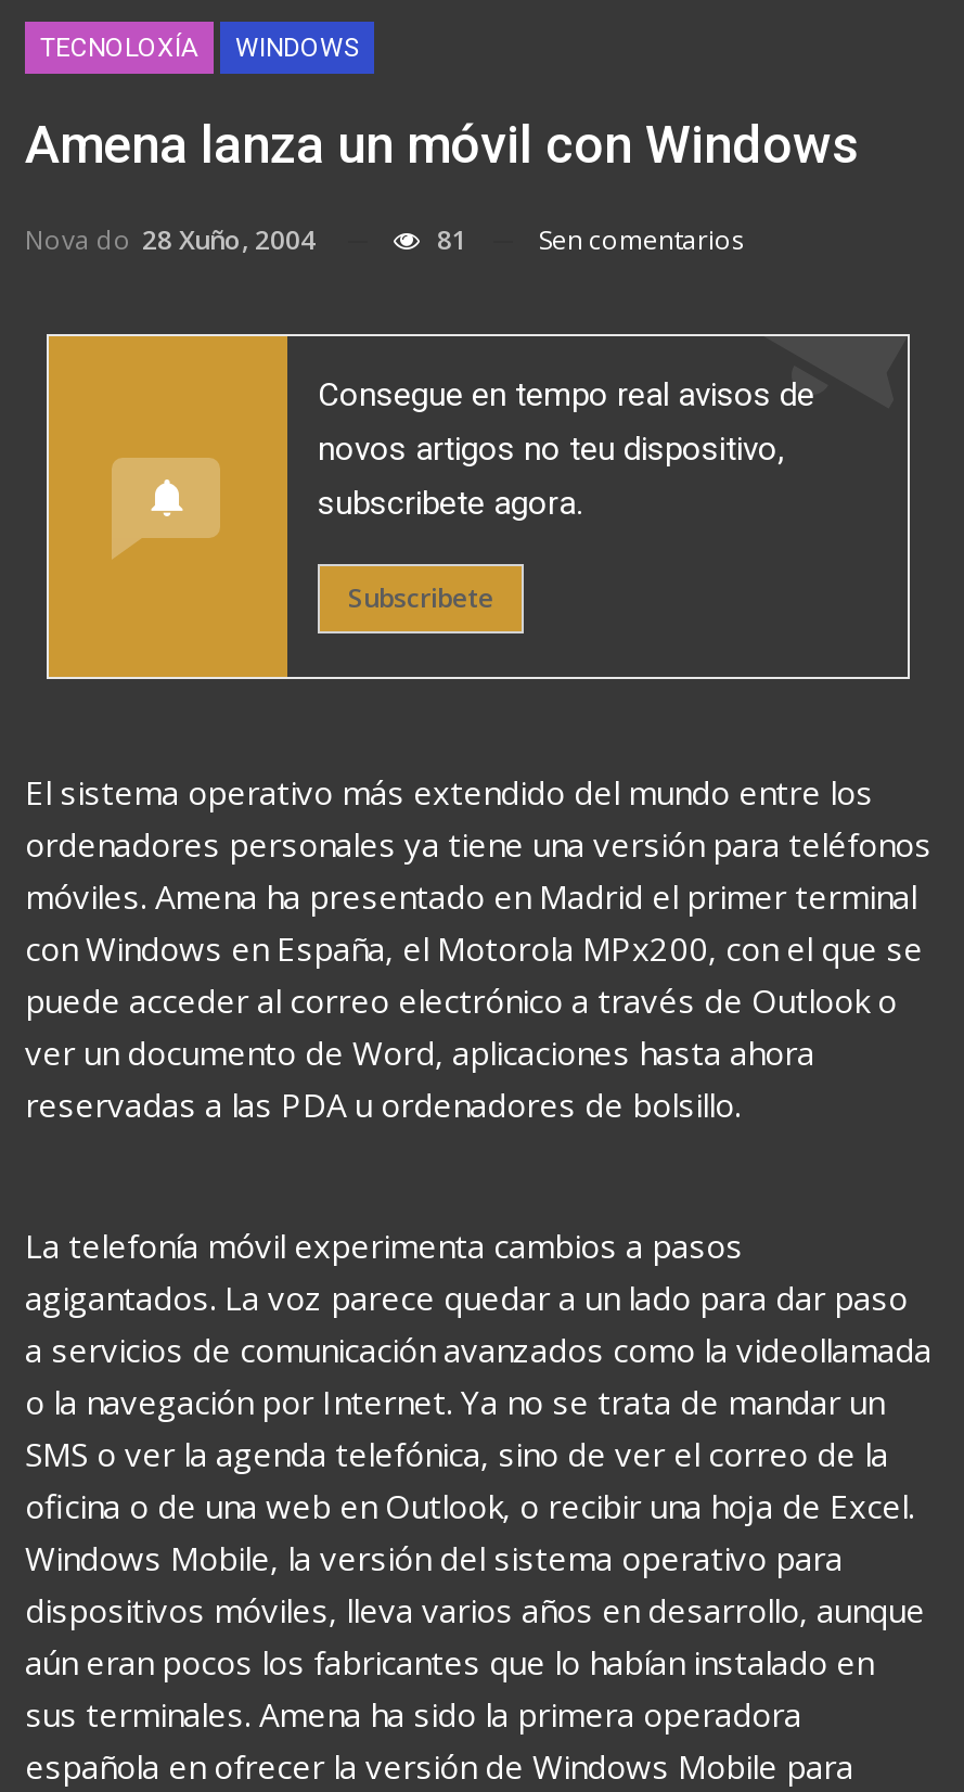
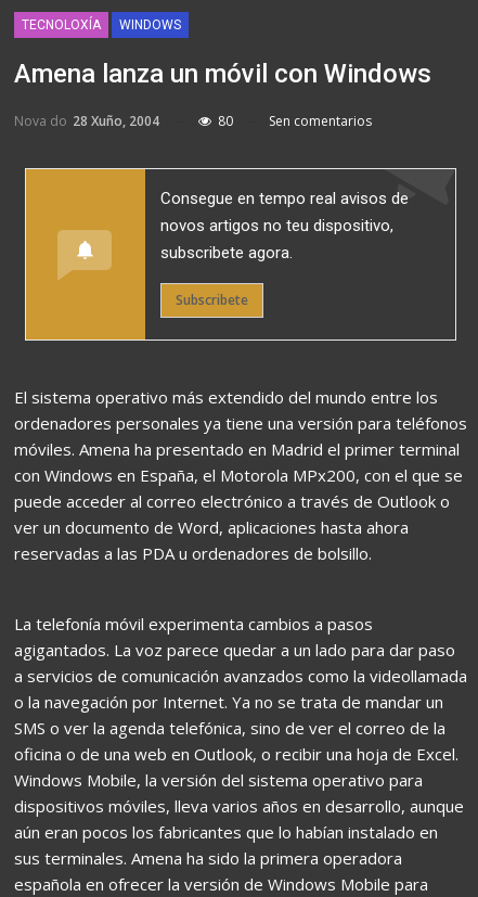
- 81 Sen comentarios
+ 80 Sen comentarios
